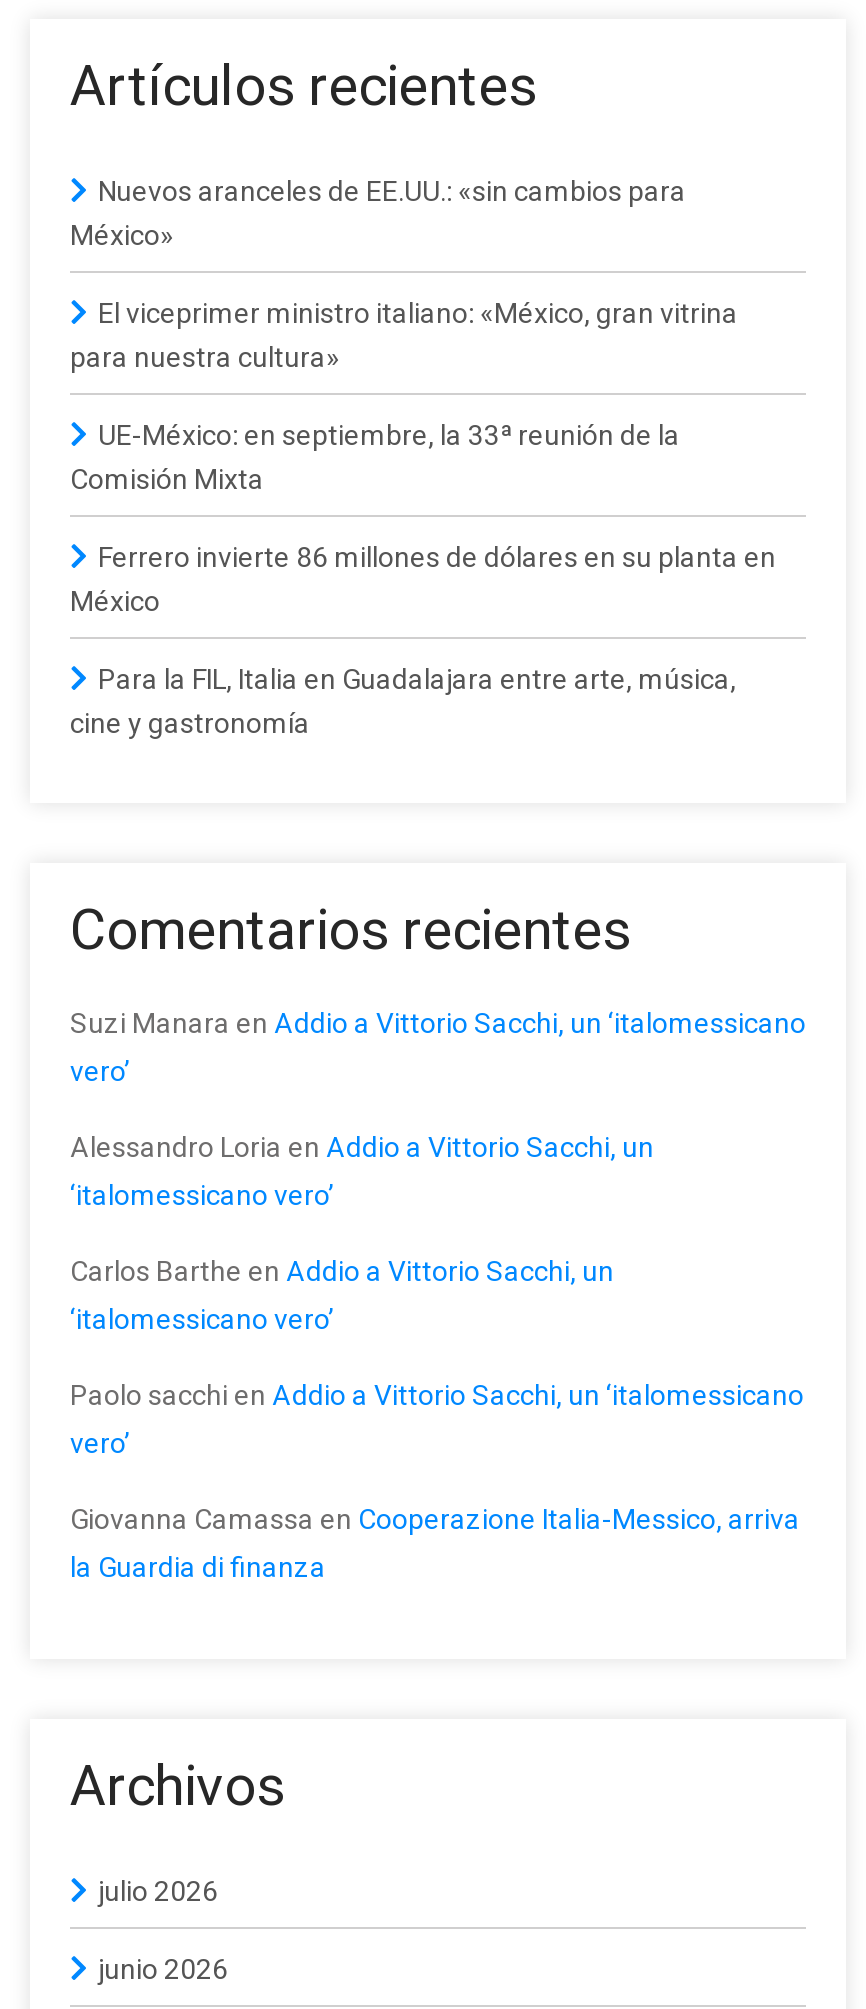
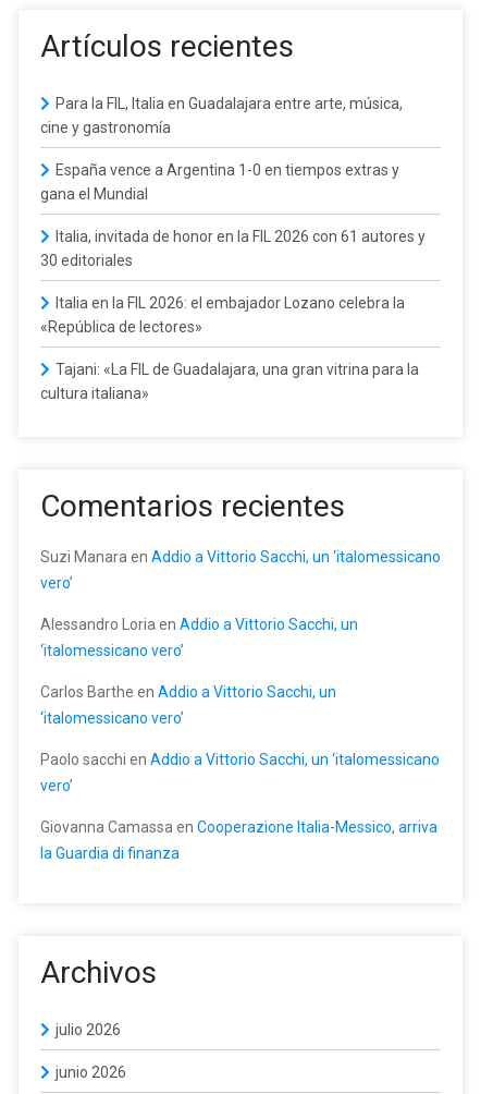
- Nuevos aranceles de EE.UU.: «sin cambios para
- México»
- El viceprimer ministro italiano: «México, gran vitrina
- para nuestra cultura»
- UE-México: en septiembre, la 33ª reunión de la
- Comisión Mixta
- Ferrero invierte 86 millones de dólares en su planta en
- México

moved up: Para la FIL, Italia en Guadalajara entre arte, música, | cine y gastronomía

+ España vence a Argentina 1-0 en tiempos extras y
+ gana el Mundial
+ Italia, invitada de honor en la FIL 2026 con 61 autores y
+ 30 editoriales
+ Italia en la FIL 2026: el embajador Lozano celebra la
+ «República de lectores»
+ Tajani: «La FIL de Guadalajara, una gran vitrina para la
+ cultura italiana»
